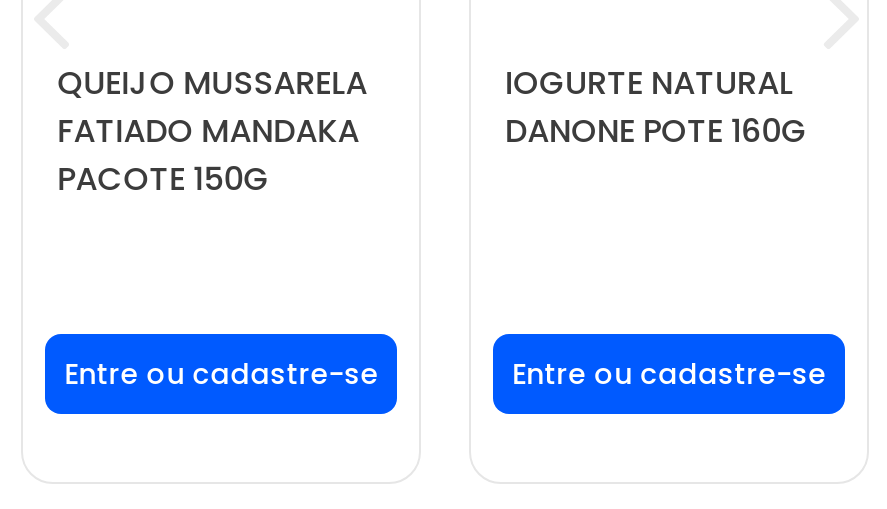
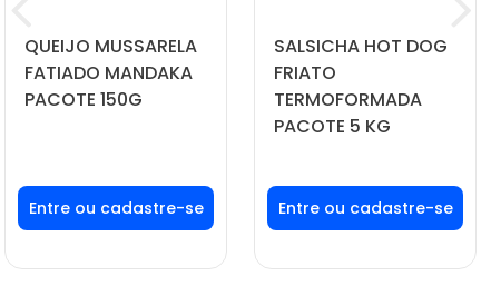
- IOGURTE NATURAL
- DANONE POTE 160G
+ SALSICHA HOT DOG
+ FRIATO
+ TERMOFORMADA
+ PACOTE 5 KG
